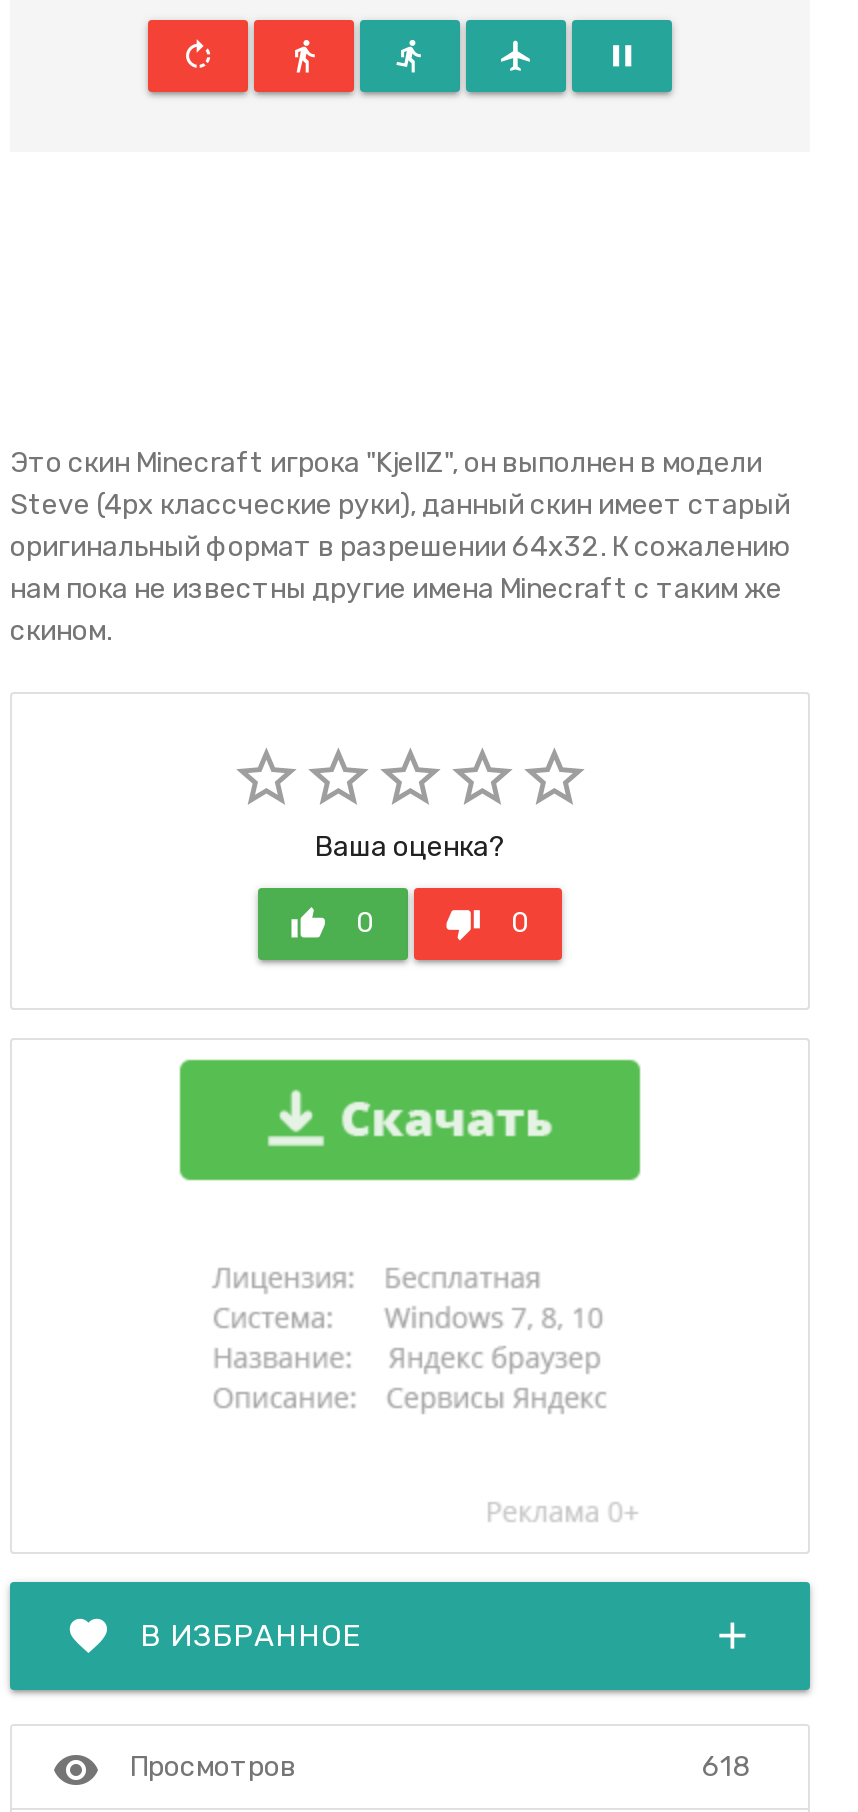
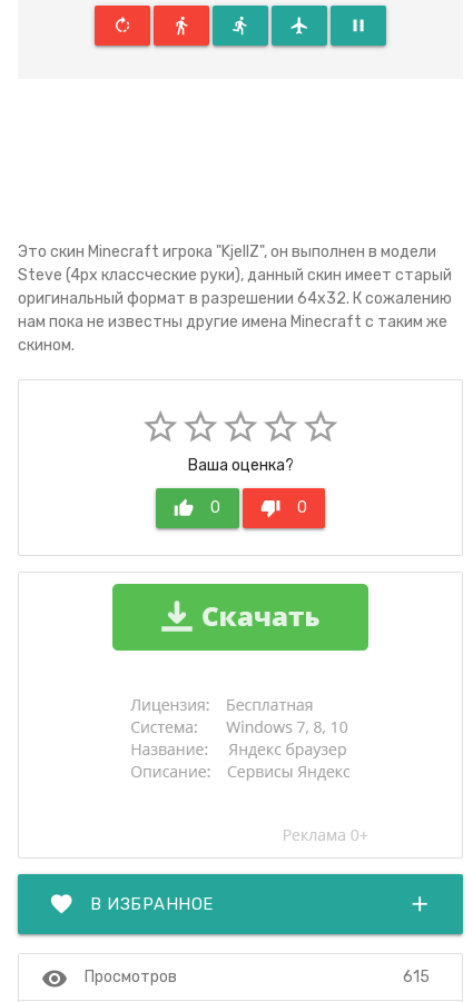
- 618
+ 615
